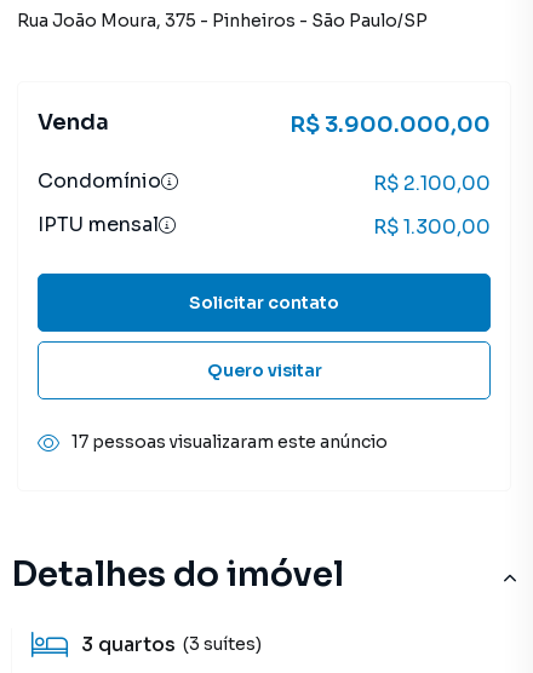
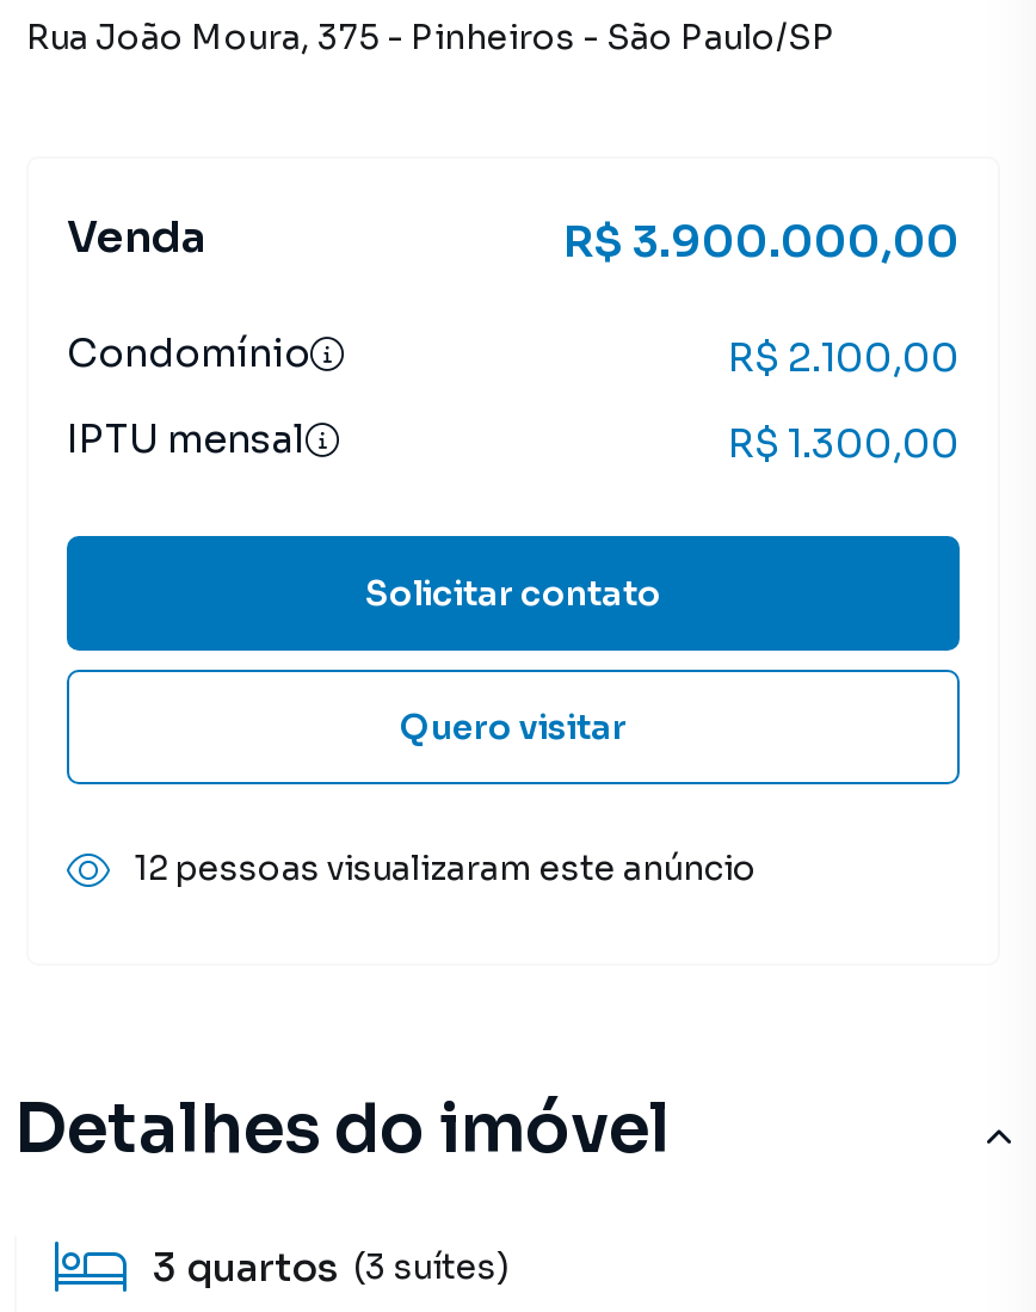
- 17 pessoas visualizaram este anúncio
+ 12 pessoas visualizaram este anúncio
